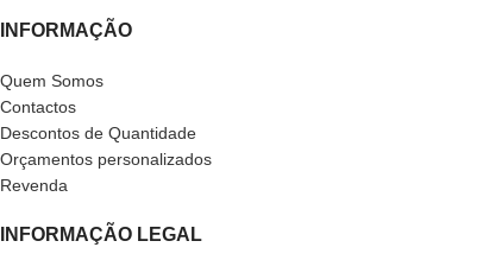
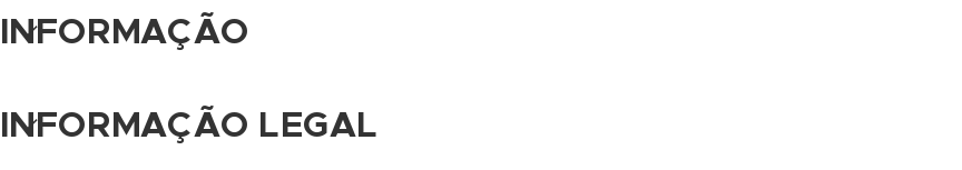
- Quem Somos
- Contactos
- Descontos de Quantidade
- Orçamentos personalizados
- Revenda
